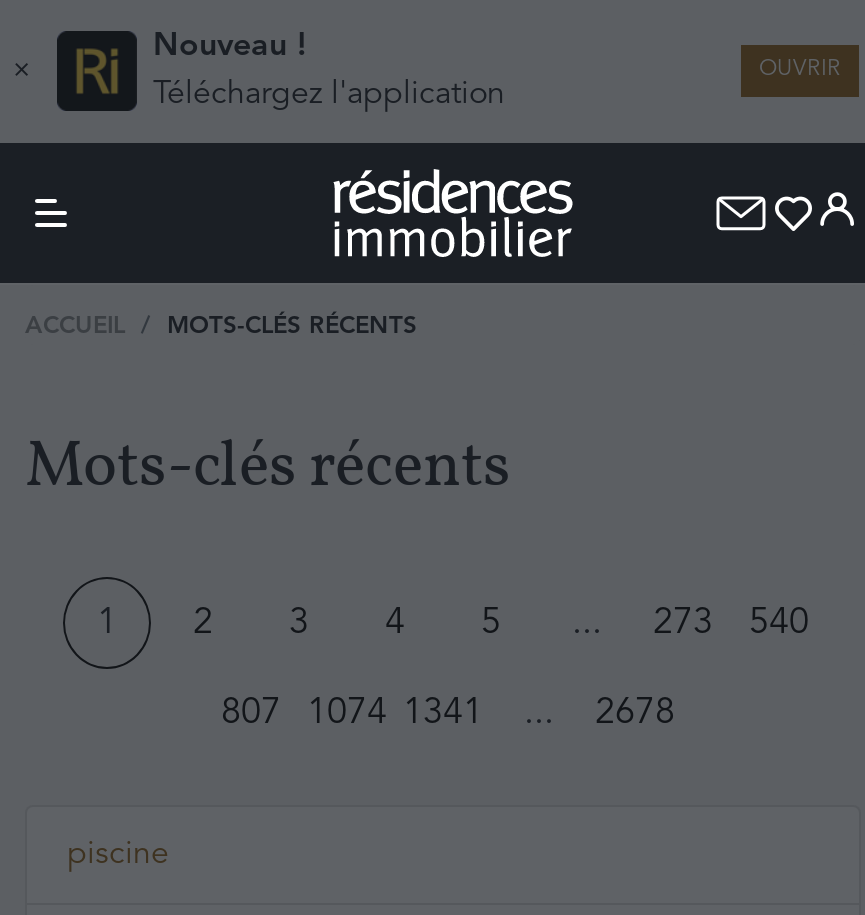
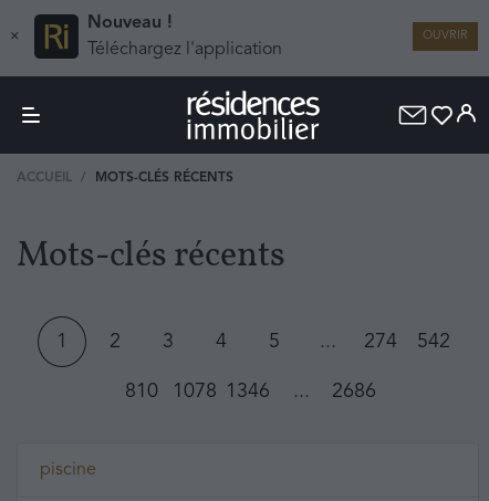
- 273
+ 274

- 540
+ 542

- 807
+ 810

- 1074 1341
+ 1078 1346

- 2678
+ 2686
